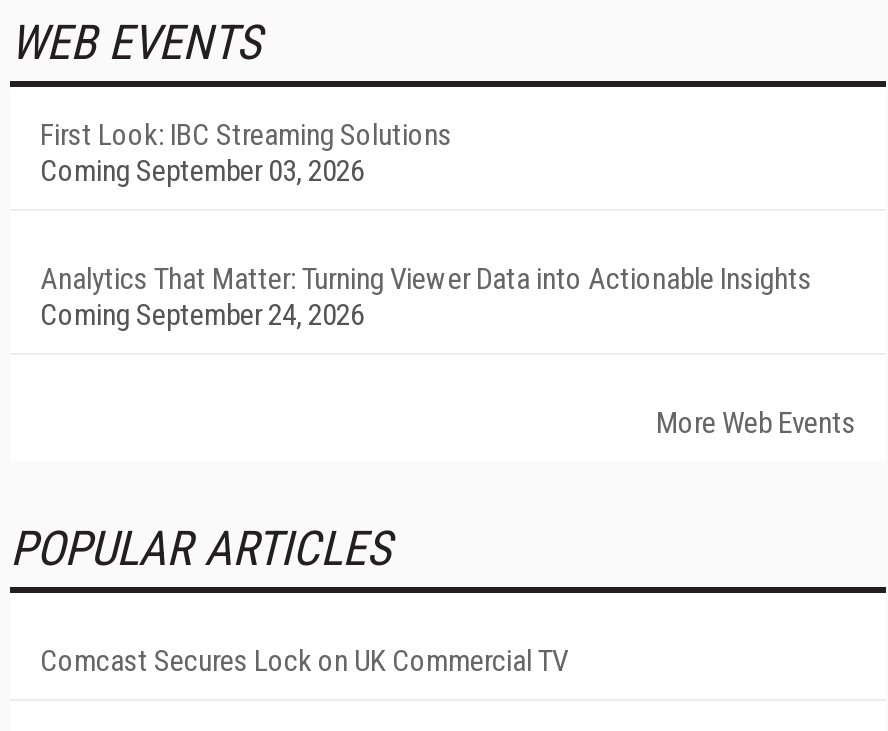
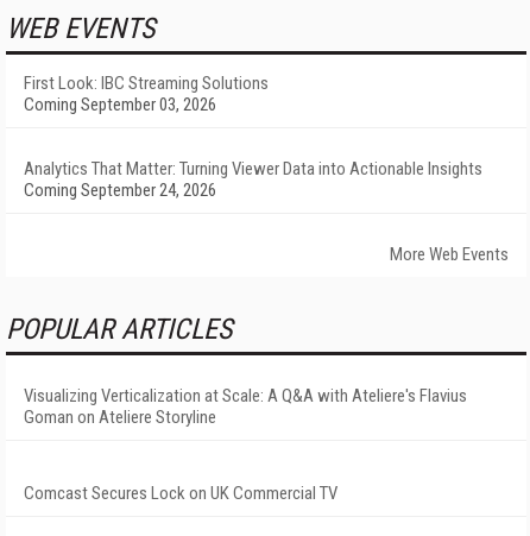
+ Visualizing Verticalization at Scale: A Q&A with Ateliere's Flavius
+ Goman on Ateliere Storyline
